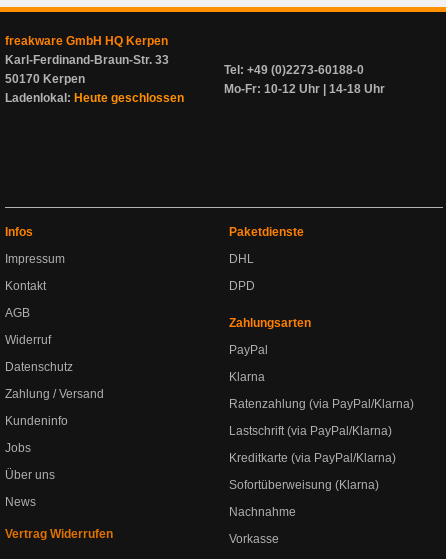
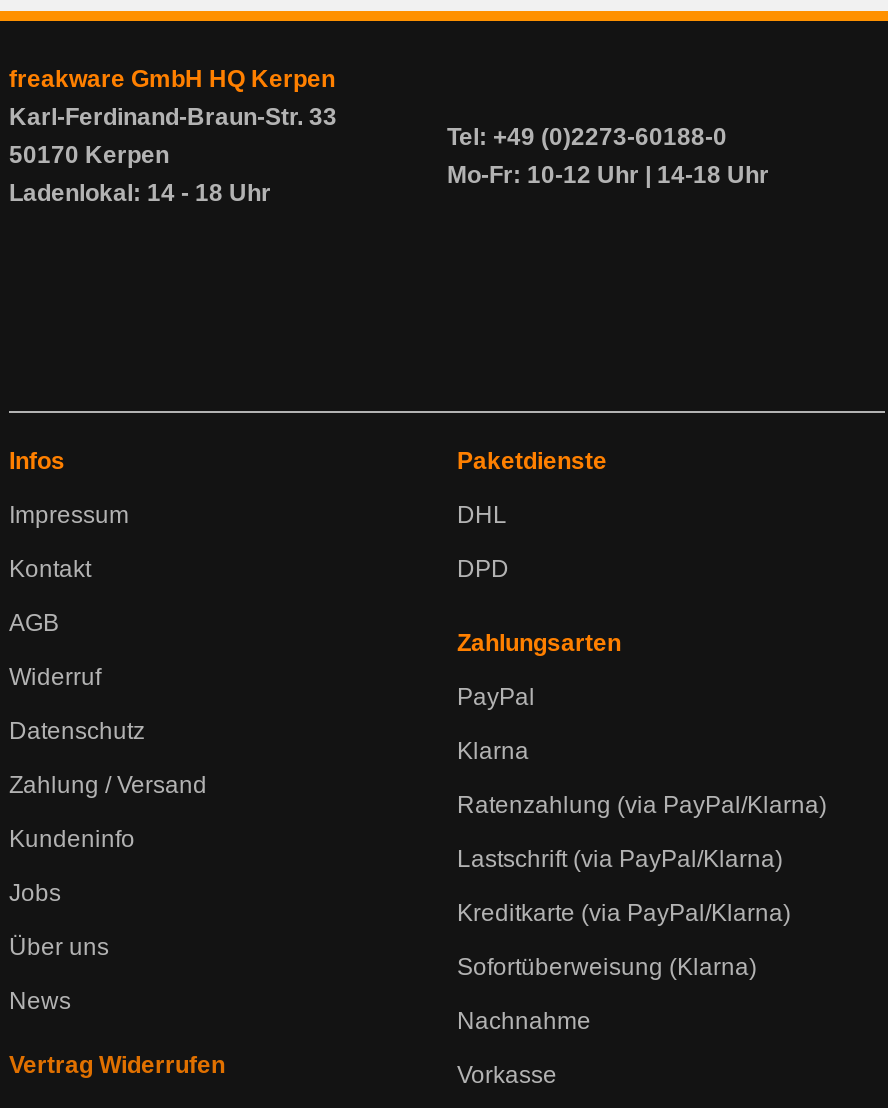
- Ladenlokal: Heute geschlossen
+ Ladenlokal: 14 - 18 Uhr
